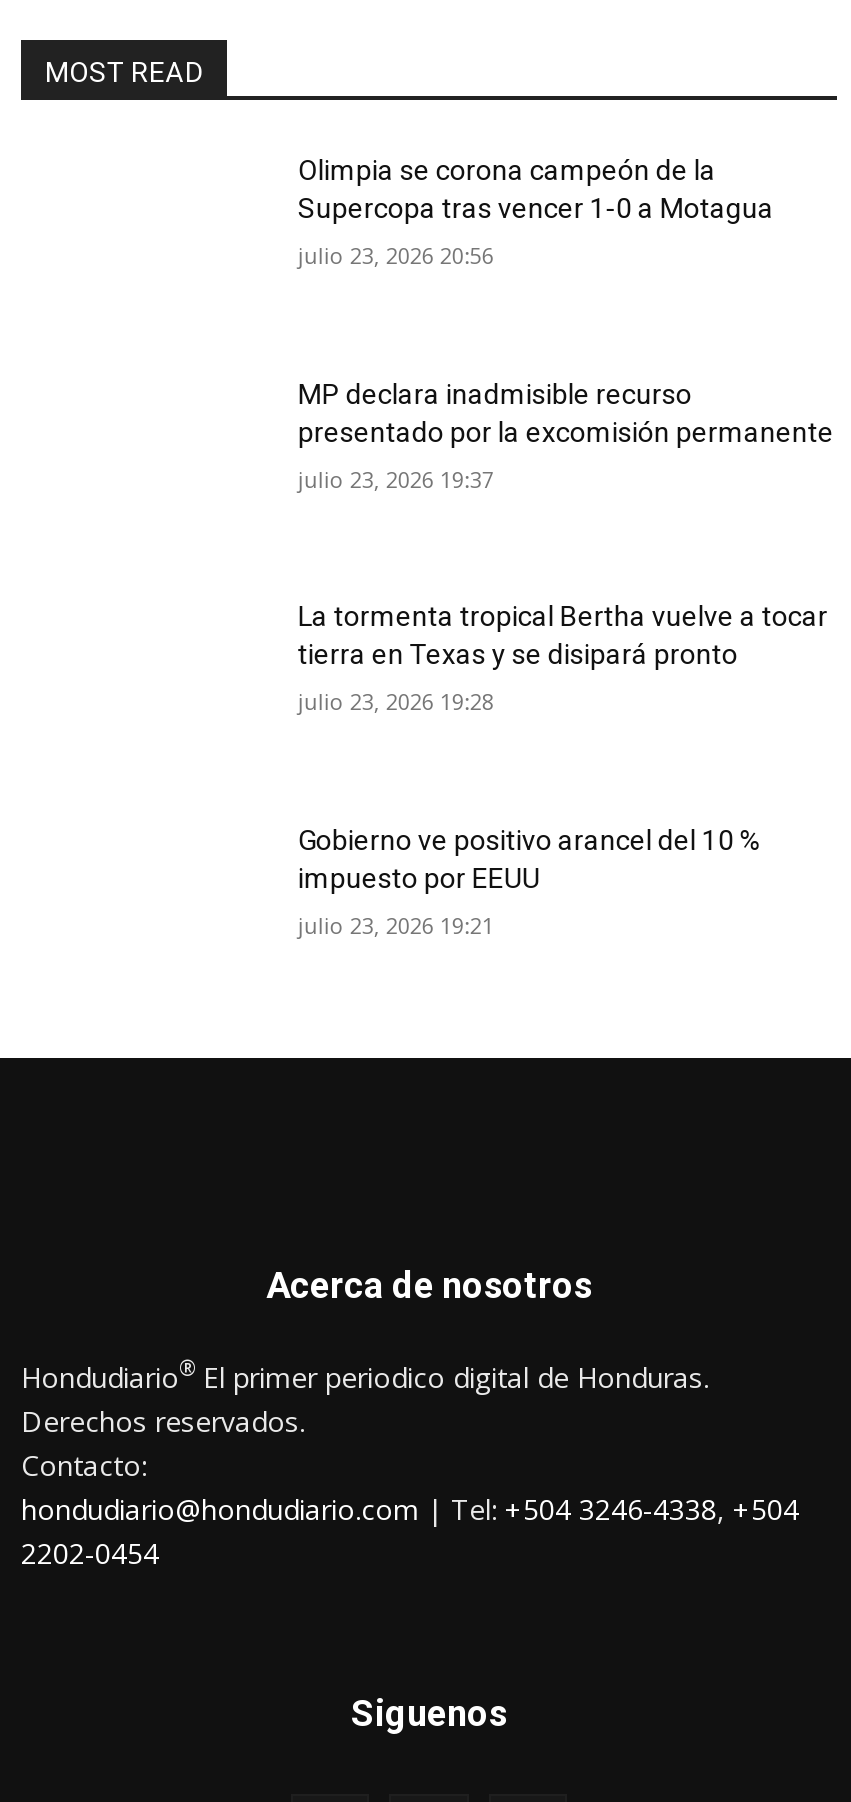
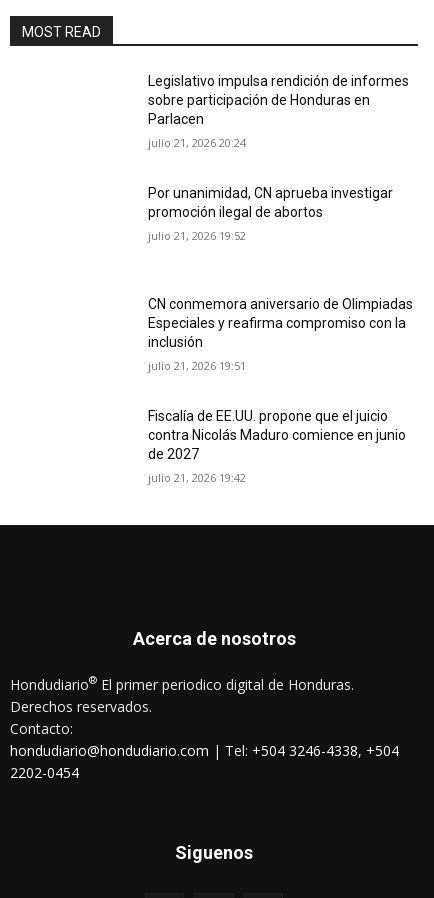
- Olimpia se corona campeón de la
- Supercopa tras vencer 1-0 a Motagua
+ Legislativo impulsa rendición de informes
+ sobre participación de Honduras en
+ Parlacen

- julio 23, 2026 20:56
+ julio 21, 2026 20:24

- MP declara inadmisible recurso
- presentado por la excomisión permanente
+ Por unanimidad, CN aprueba investigar
+ promoción ilegal de abortos

- julio 23, 2026 19:37
+ julio 21, 2026 19:52

- La tormenta tropical Bertha vuelve a tocar
- tierra en Texas y se disipará pronto
+ CN conmemora aniversario de Olimpiadas
+ Especiales y reafirma compromiso con la
+ inclusión

- julio 23, 2026 19:28
+ julio 21, 2026 19:51

- Gobierno ve positivo arancel del 10 %
- impuesto por EEUU
+ Fiscalía de EE.UU. propone que el juicio
+ contra Nicolás Maduro comience en junio
+ de 2027

- julio 23, 2026 19:21
+ julio 21, 2026 19:42
